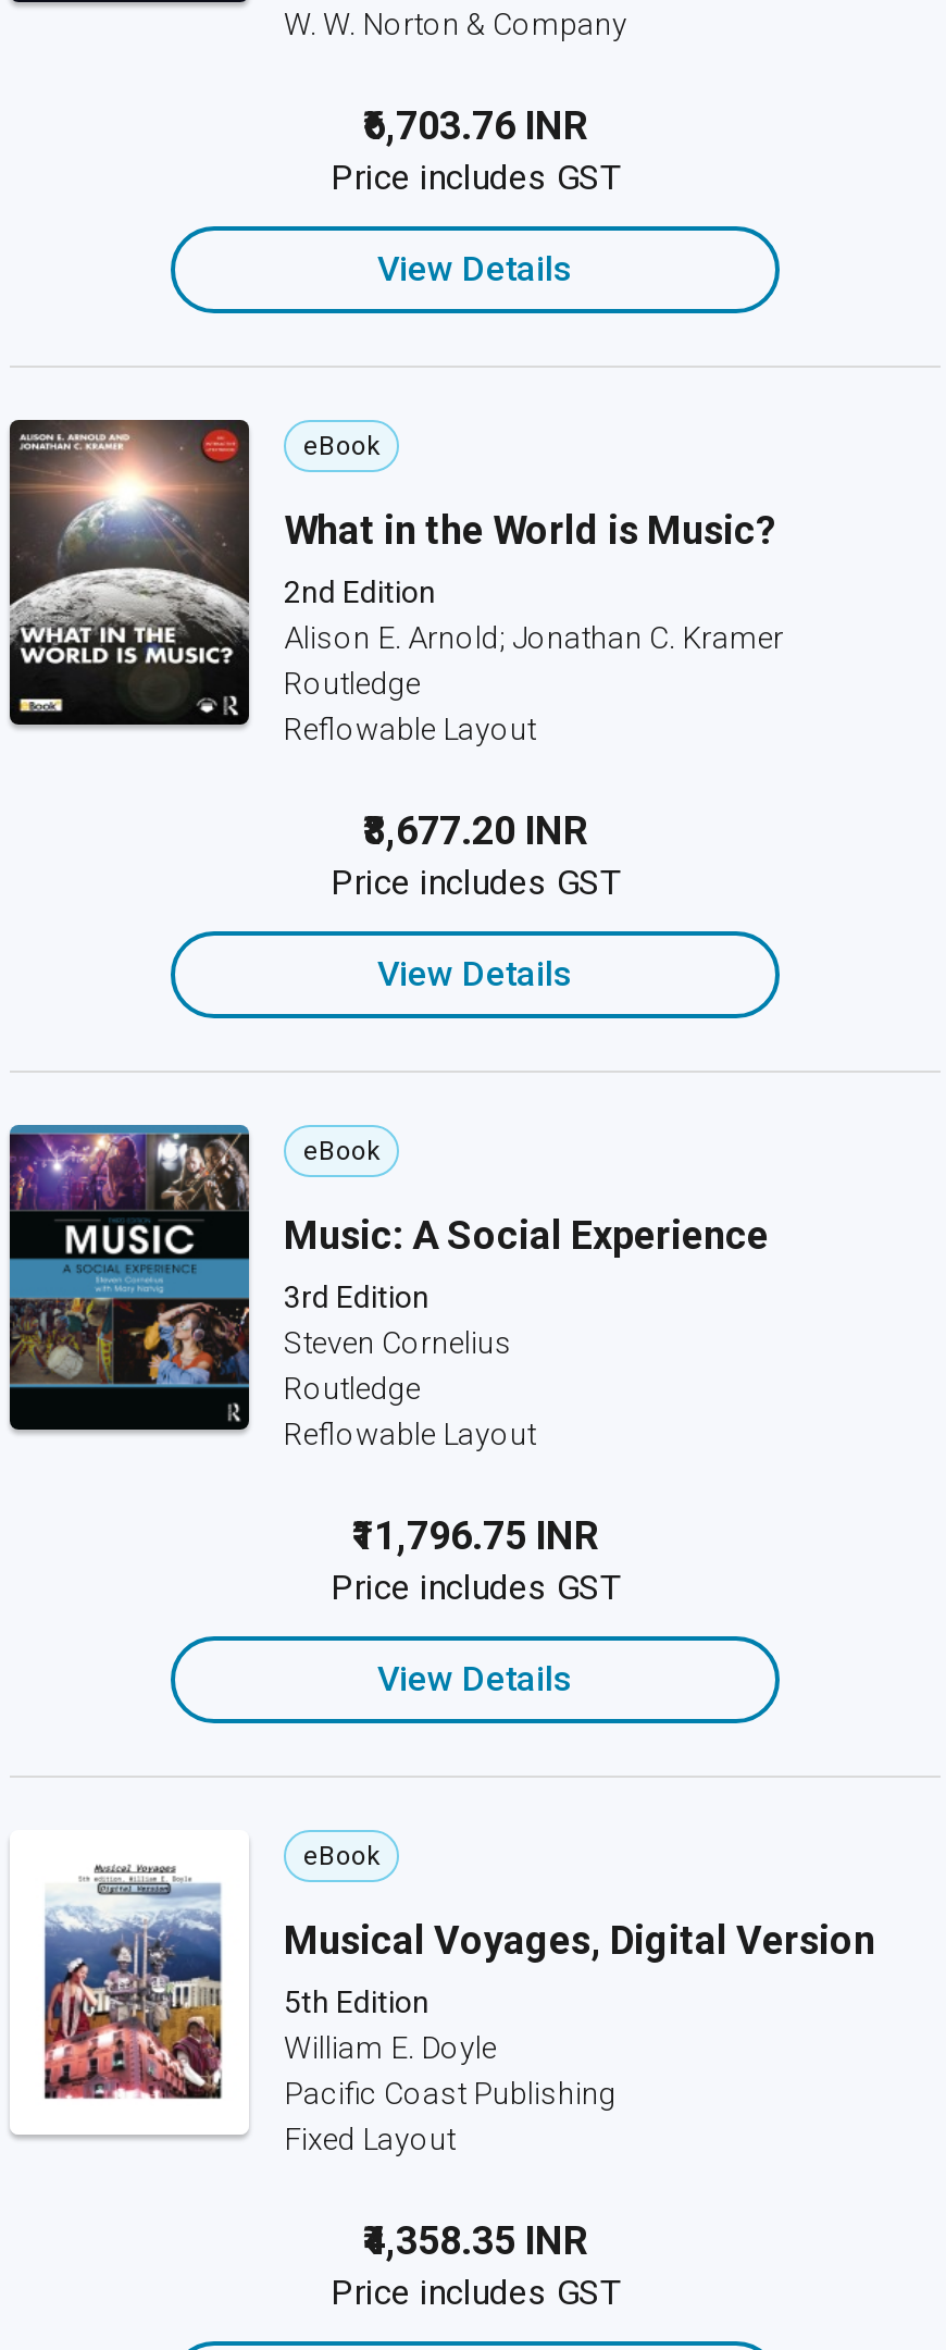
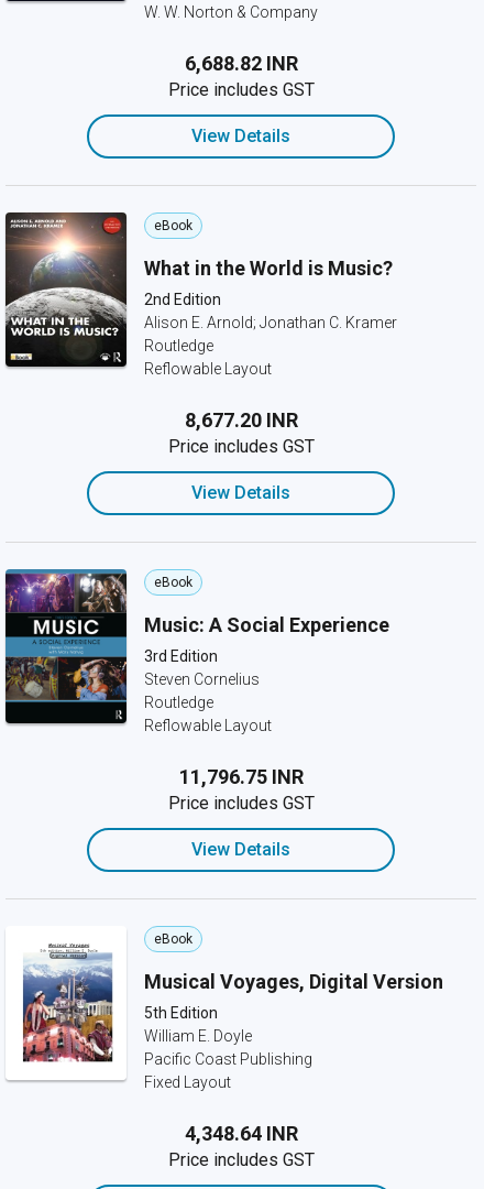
- ₹6,703.76 INR
+ ₹6,688.82 INR

- ₹4,358.35 INR
+ ₹4,348.64 INR
